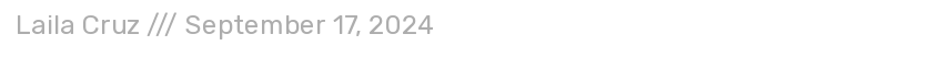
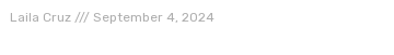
- Laila Cruz September 17, 2024
+ Laila Cruz September 4, 2024
